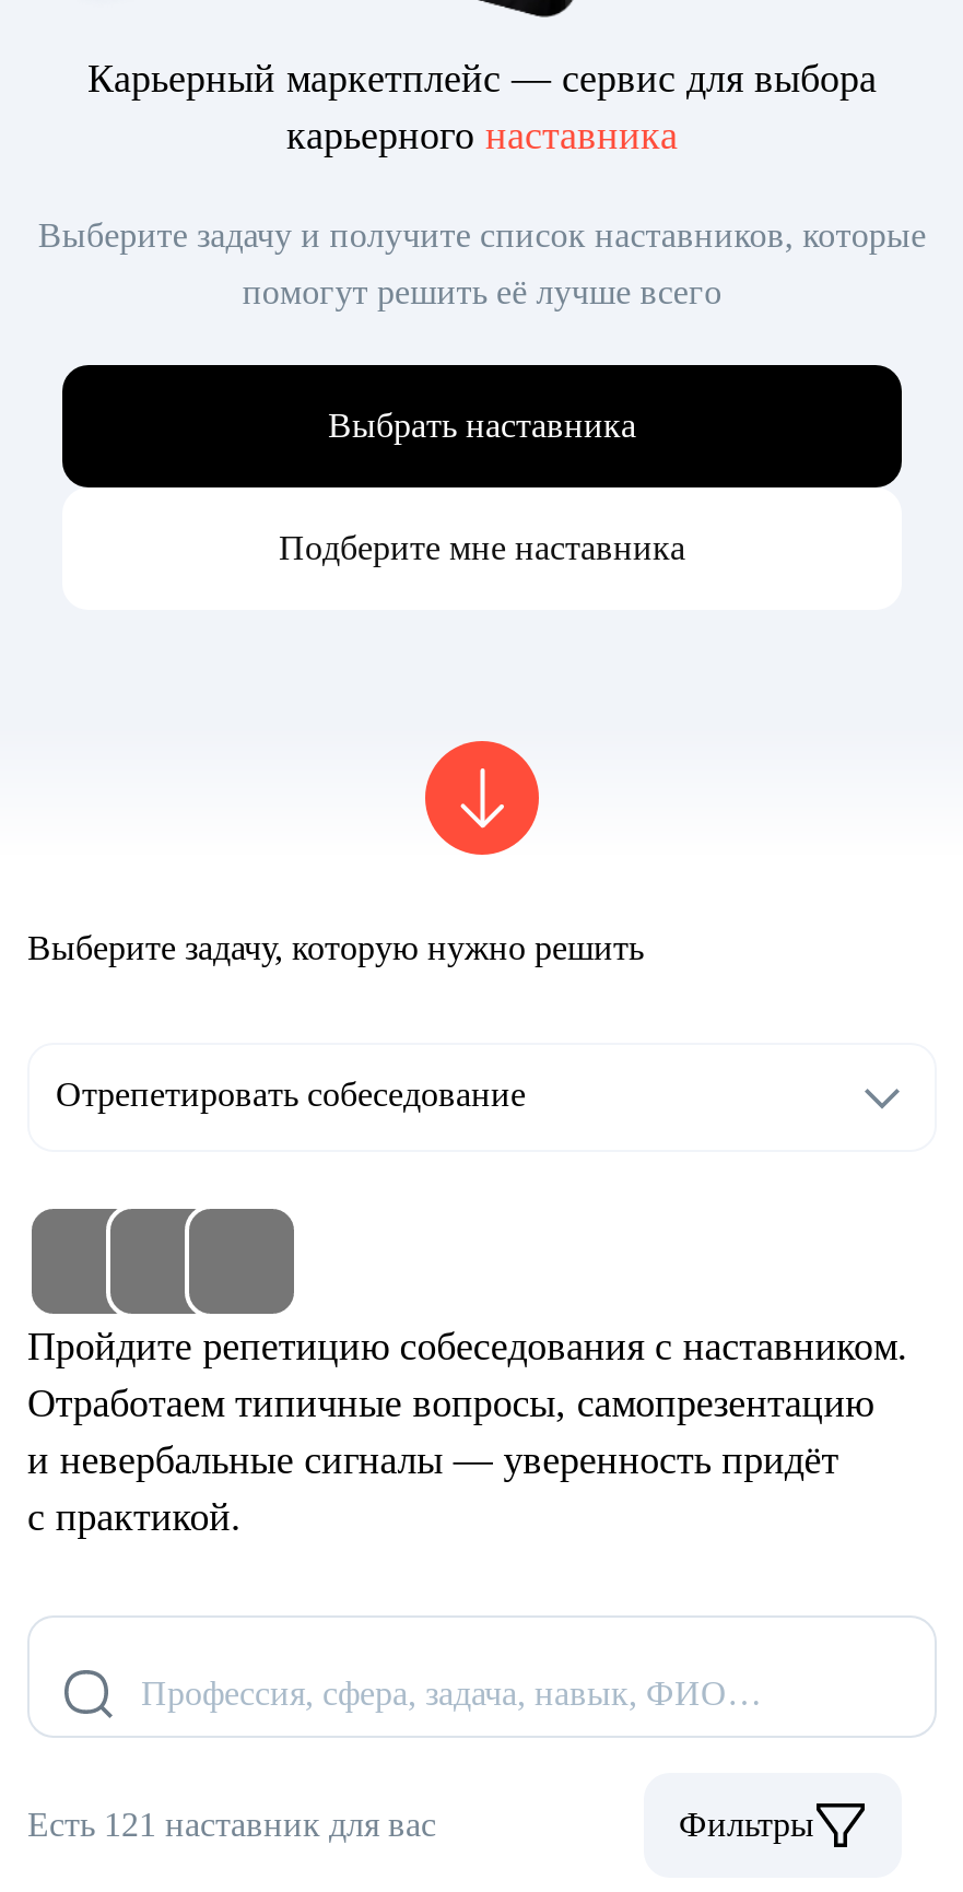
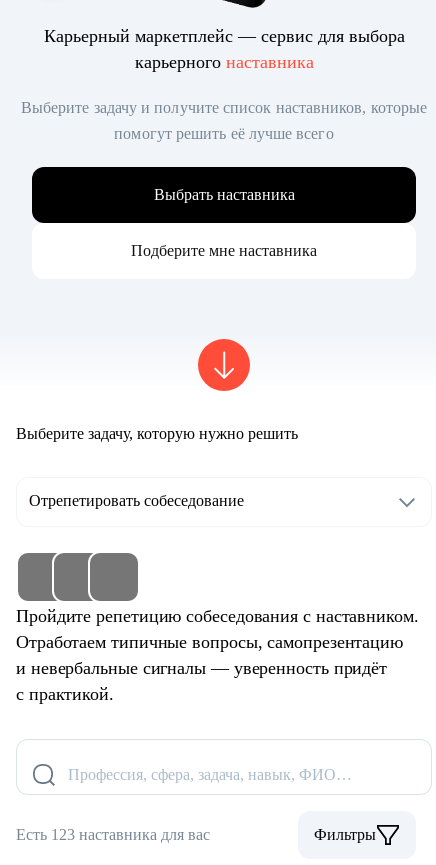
- Есть 121 наставник для вас
+ Есть 123 наставника для вас
